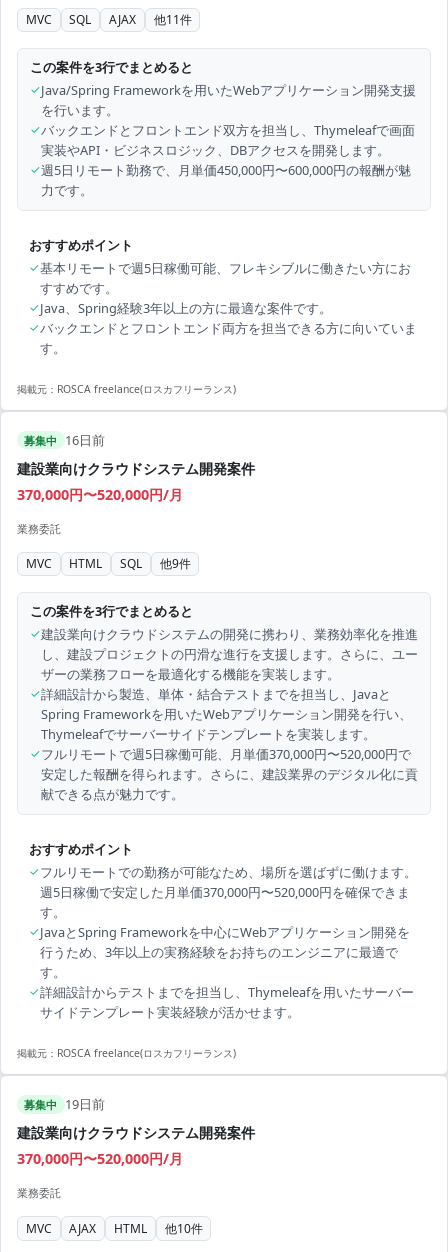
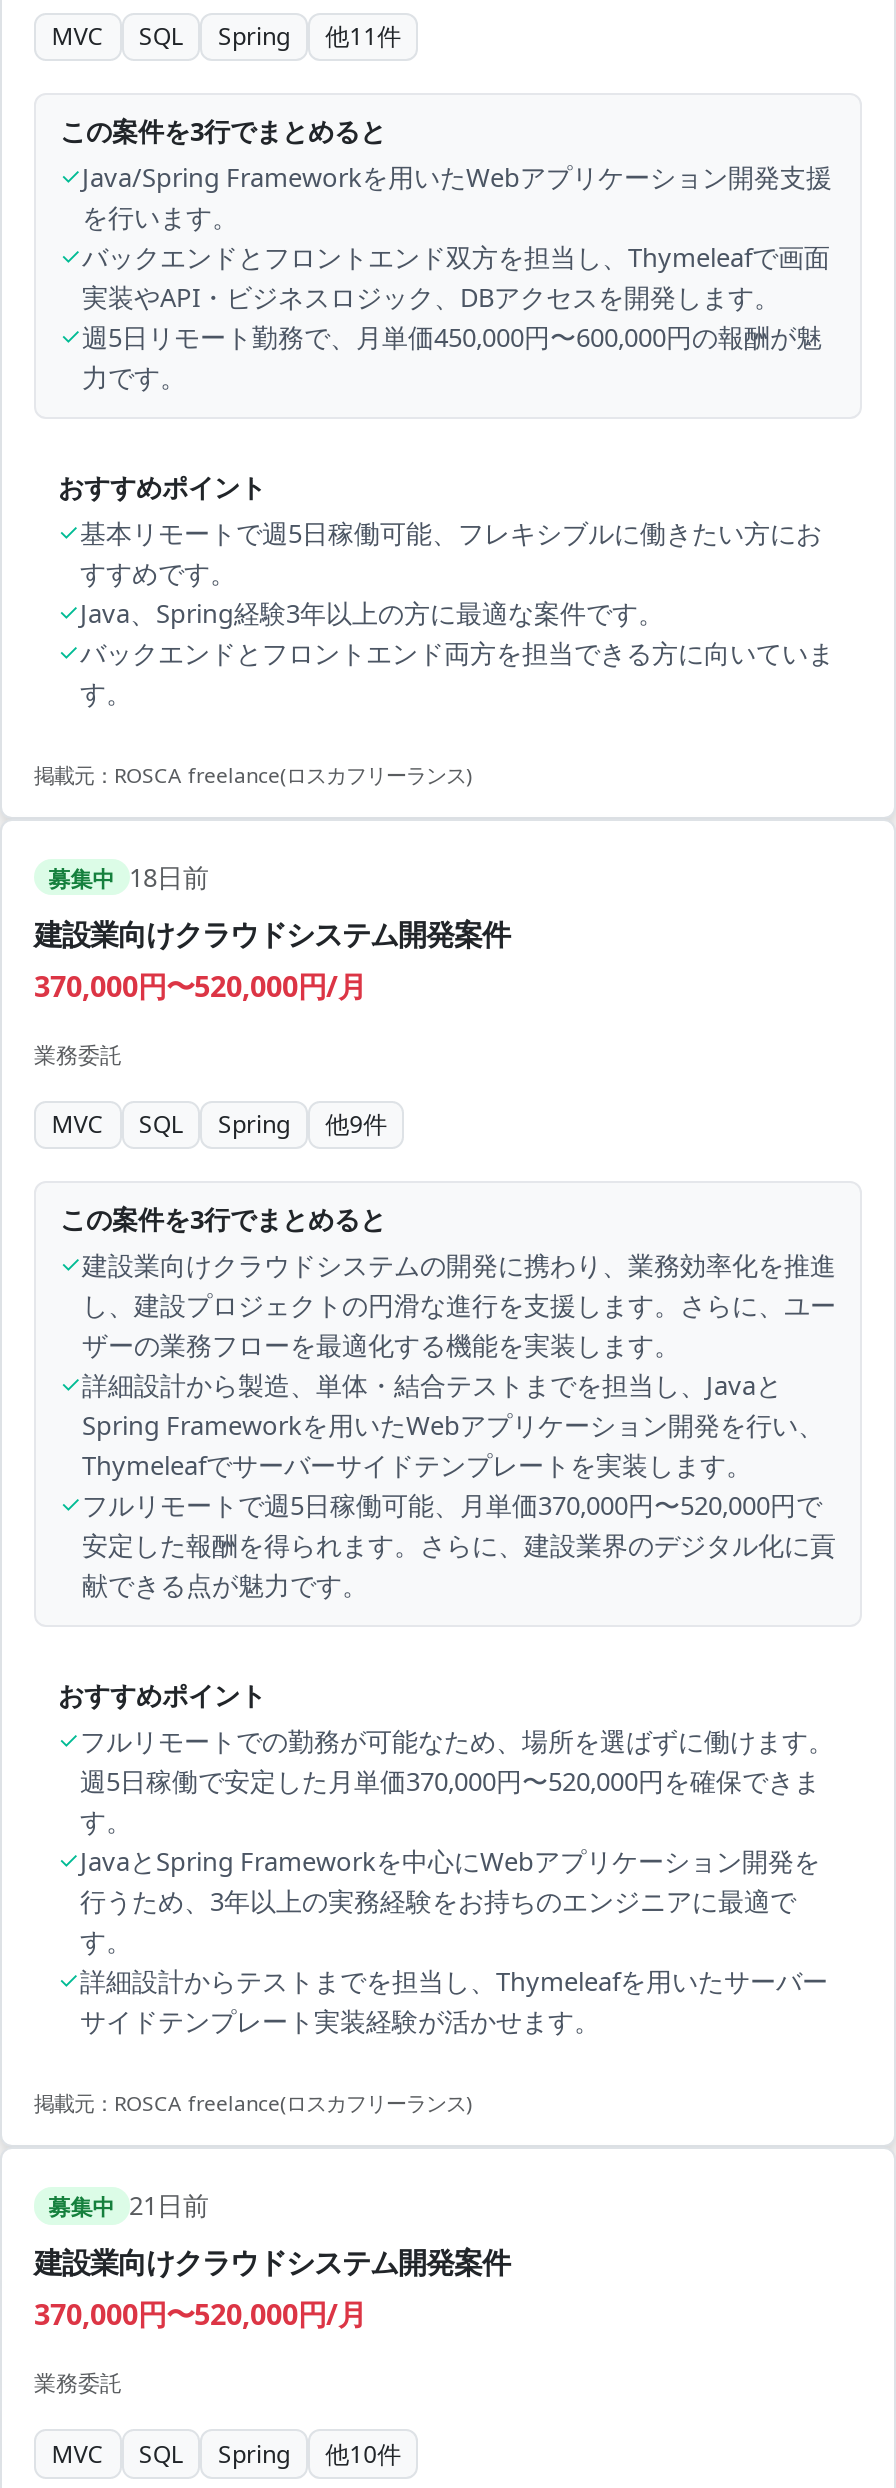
- AJAX
+ Spring

- 募集中 16日前
+ 募集中 18日前

- HTML

+ Spring

- 募集中 19日前
+ 募集中 21日前

- AJAX
- HTML
+ SQL
+ Spring
